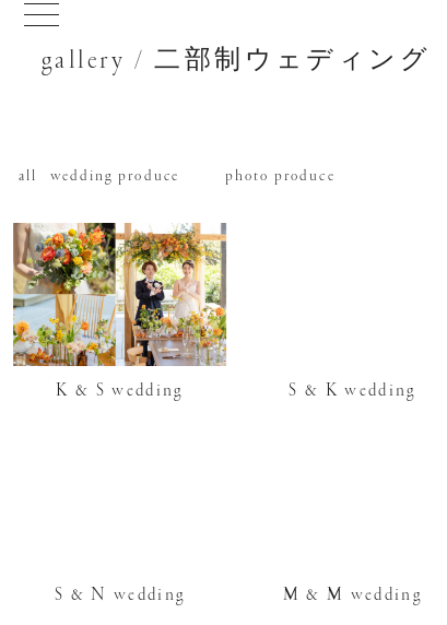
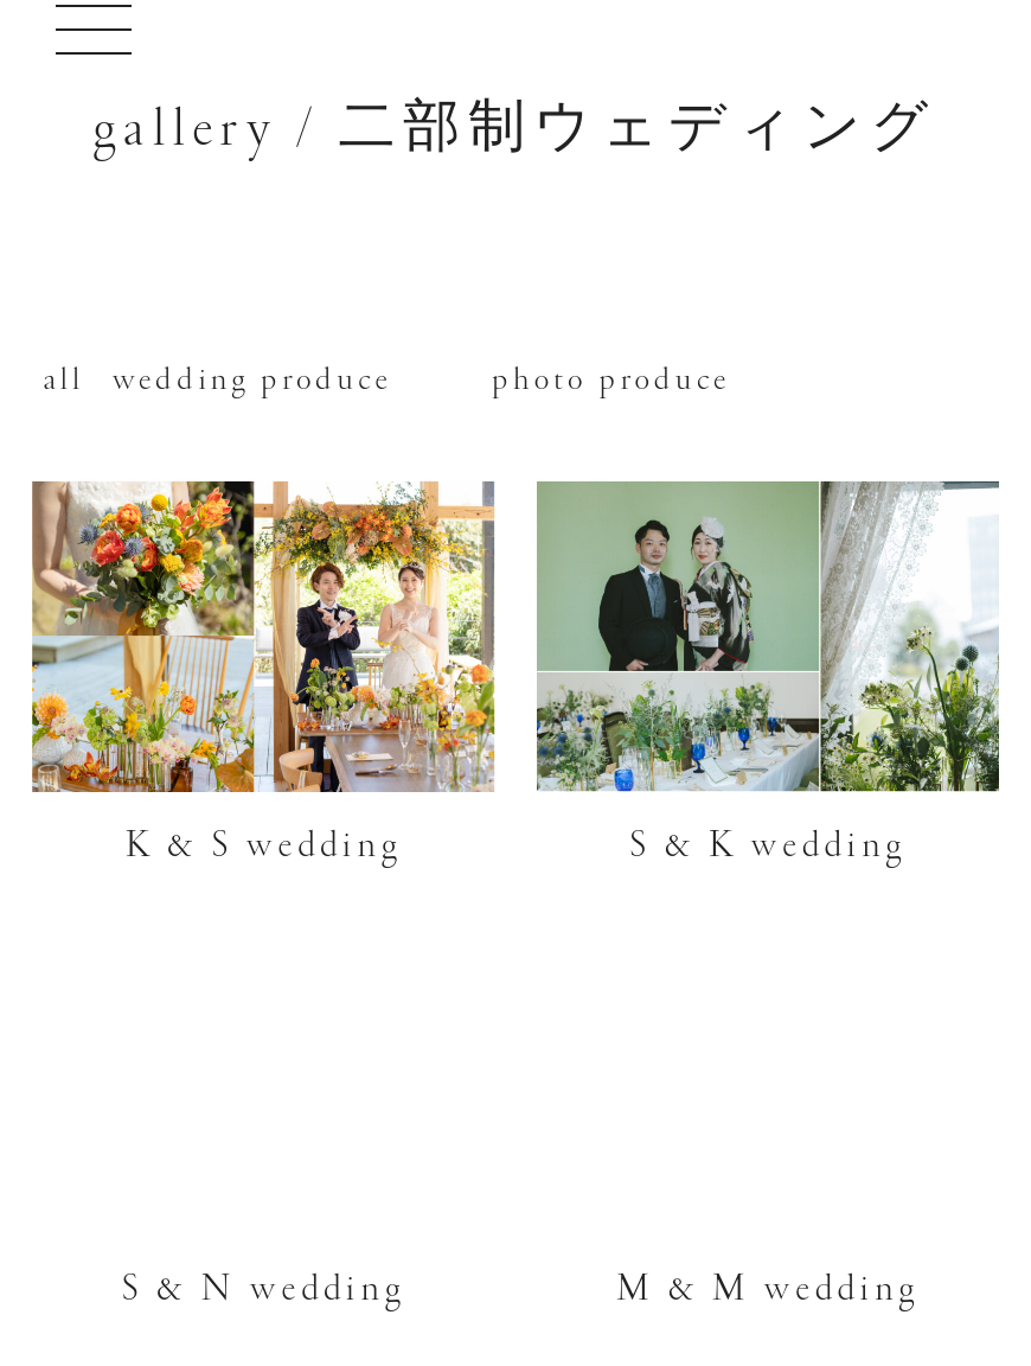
+ [image]
